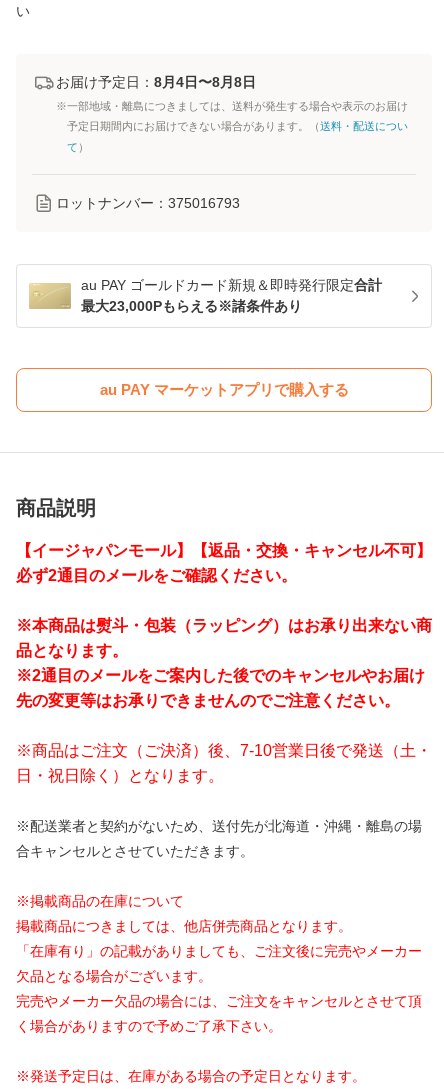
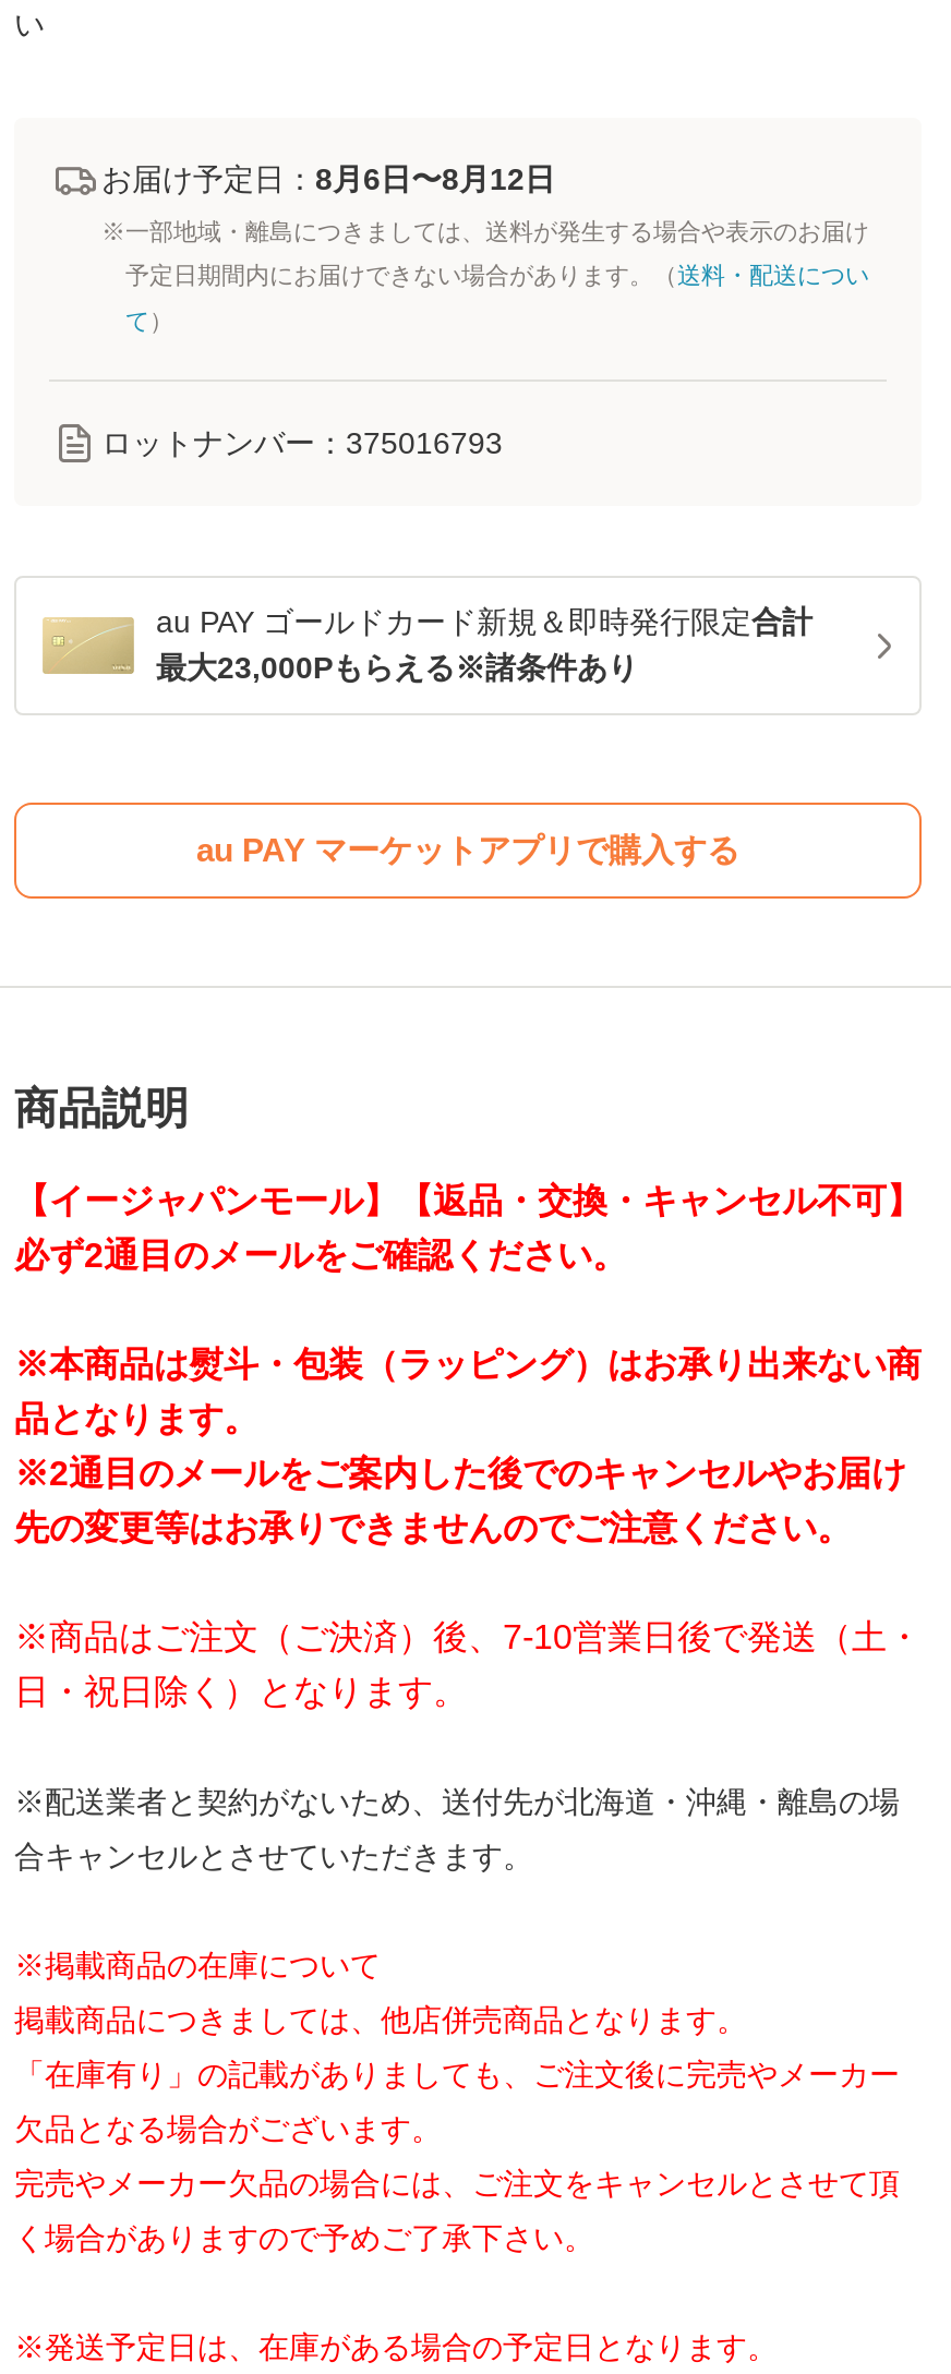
- お届け予定日：8月4日〜8月8日
+ お届け予定日：8月6日〜8月12日
